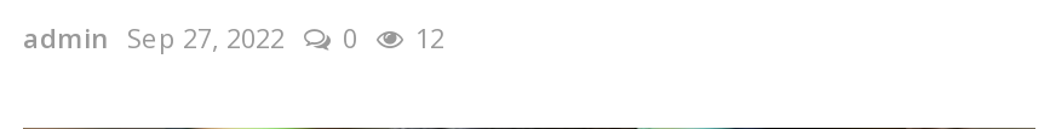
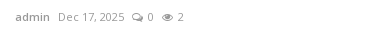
- admin Sep 27, 2022
+ admin Dec 17, 2025

- 12
+ 2
